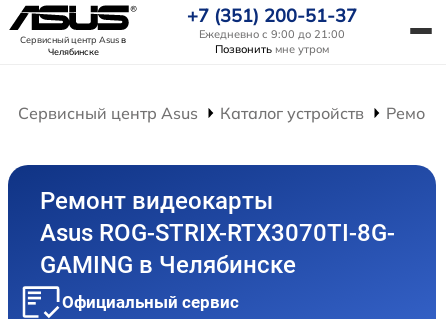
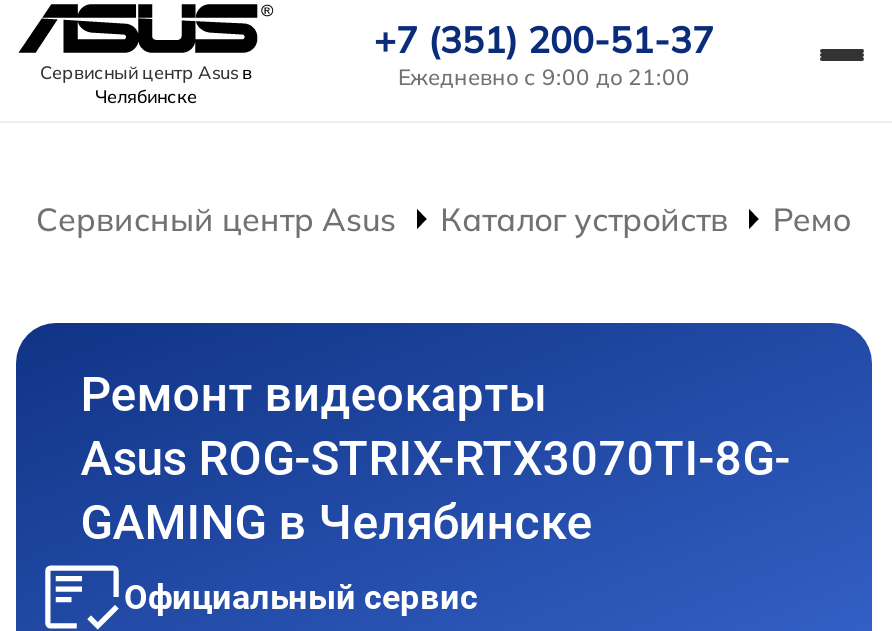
- Позвонить мне утром
